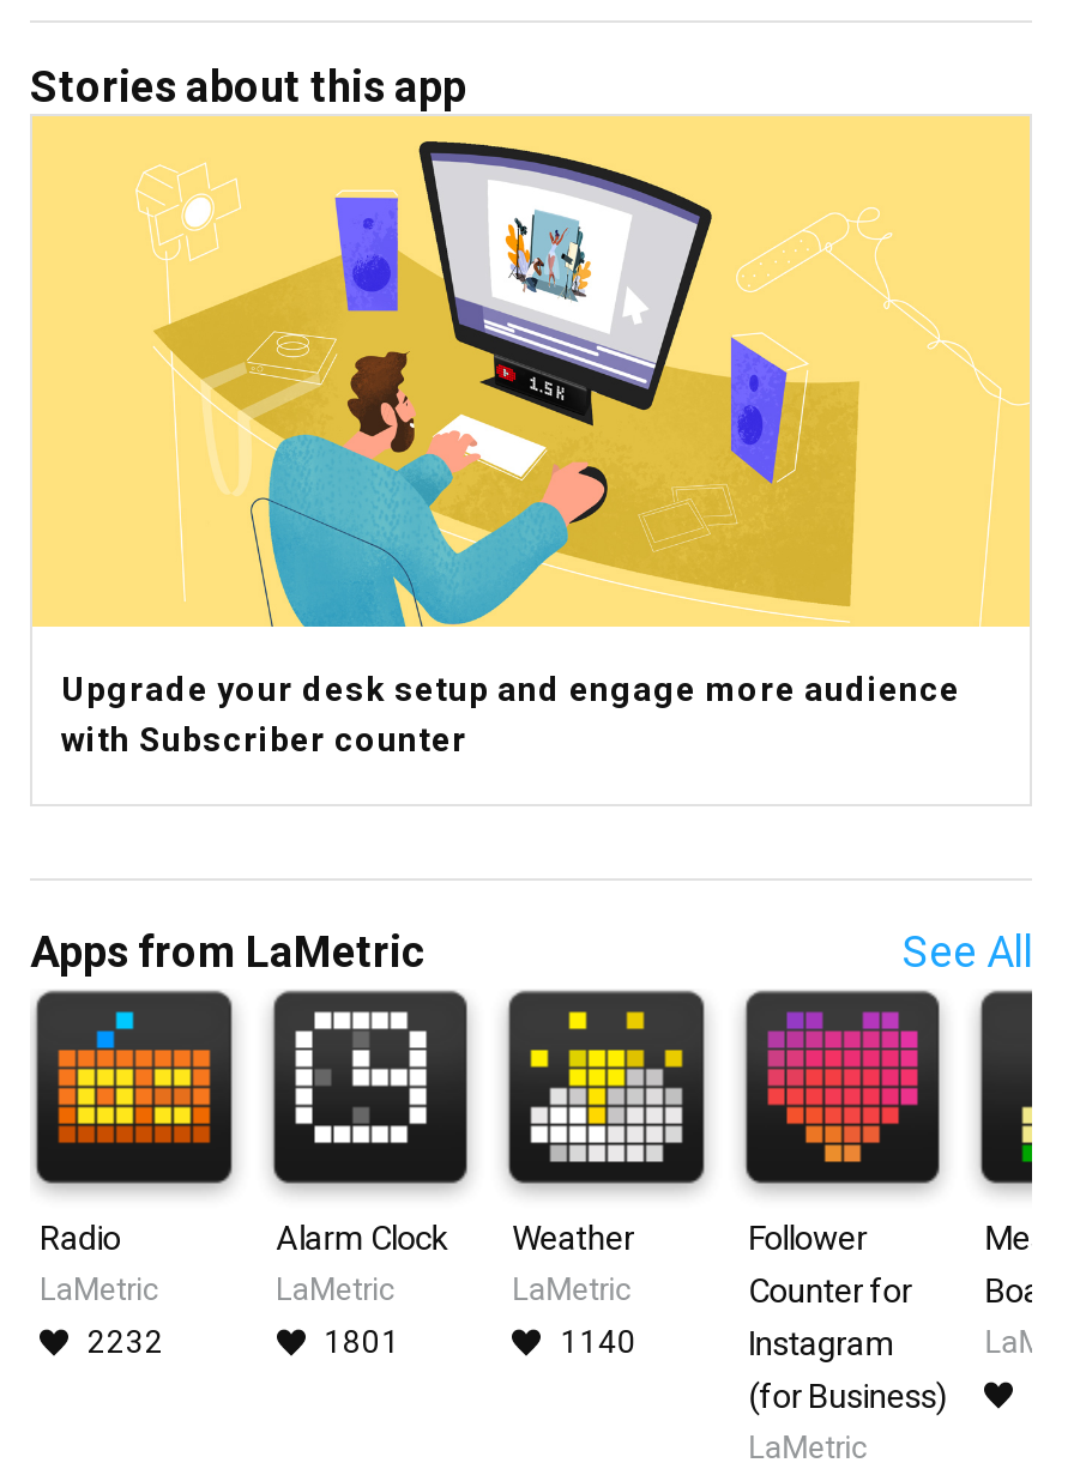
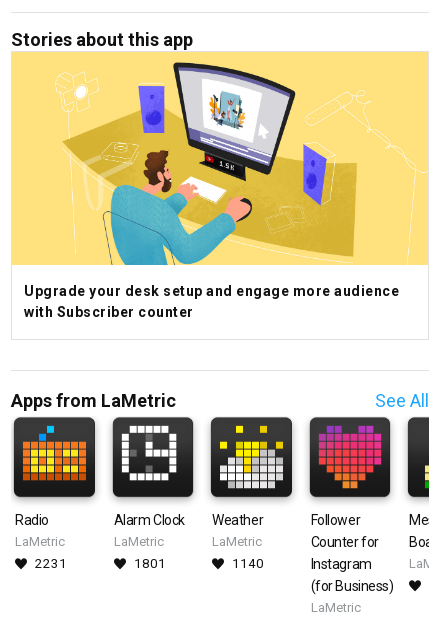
- 2232
+ 2231
